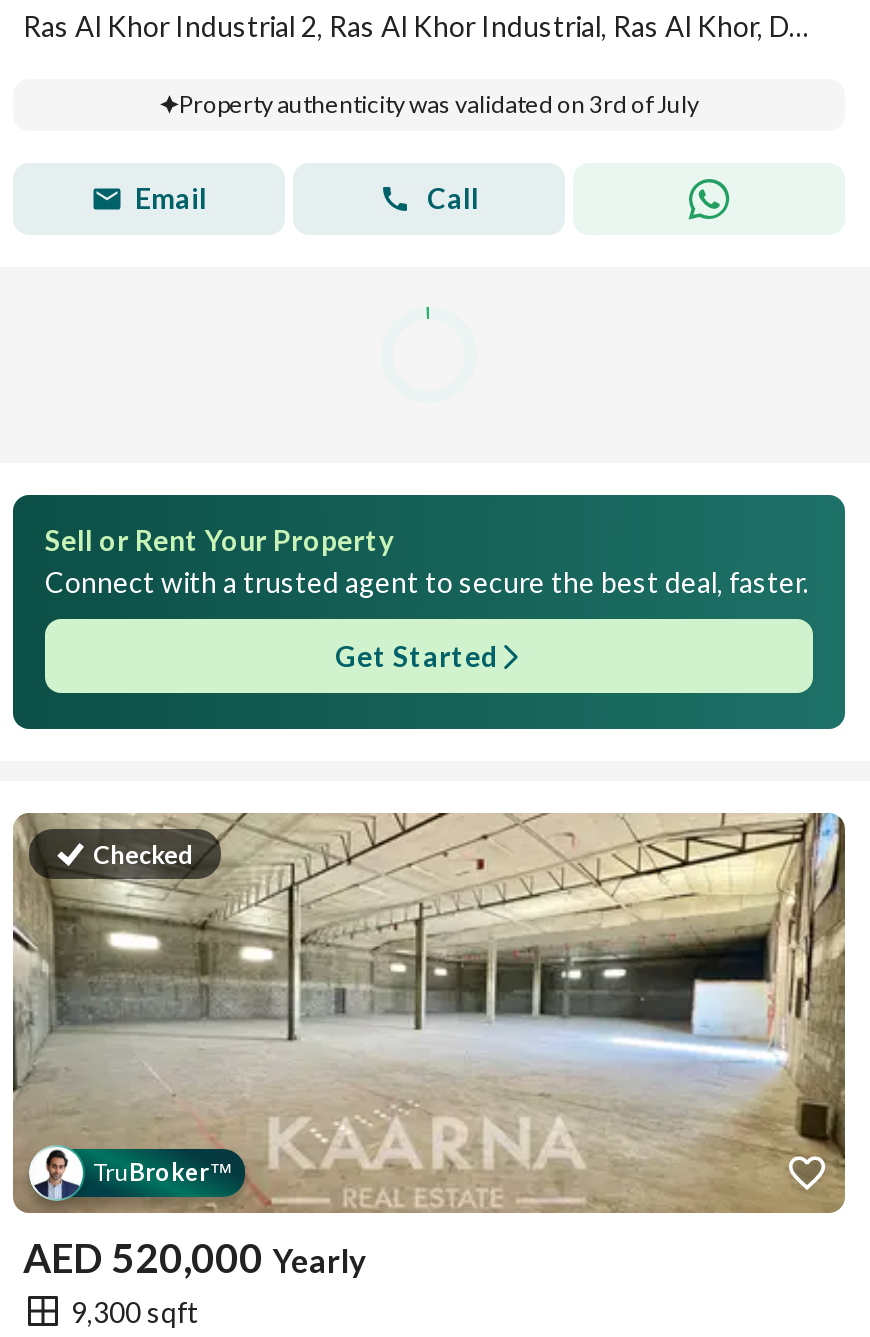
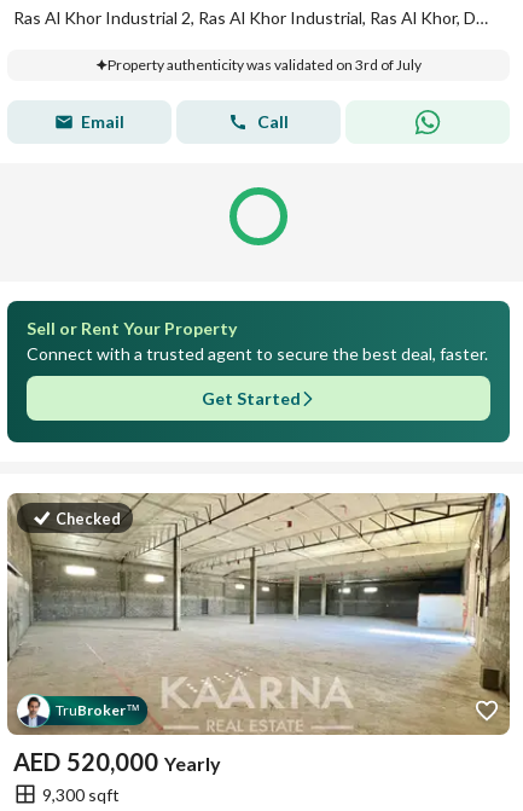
+ [image]
